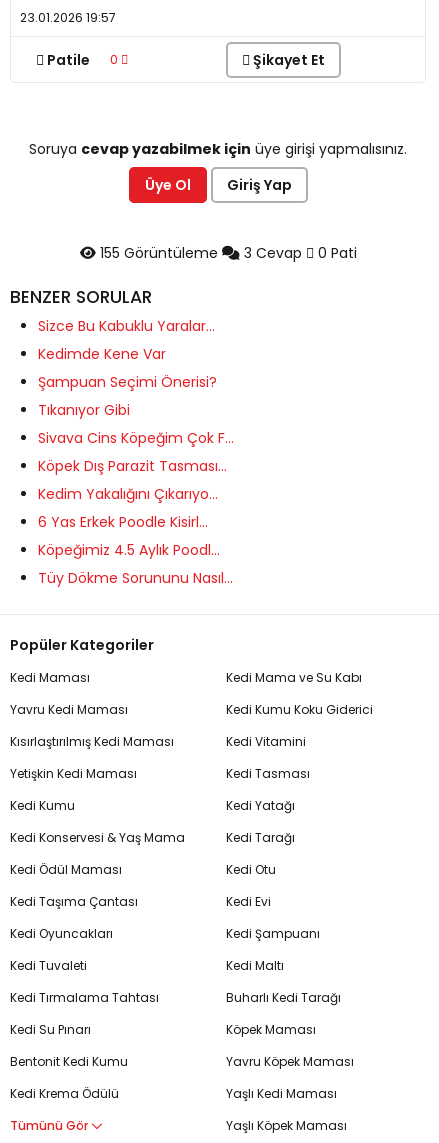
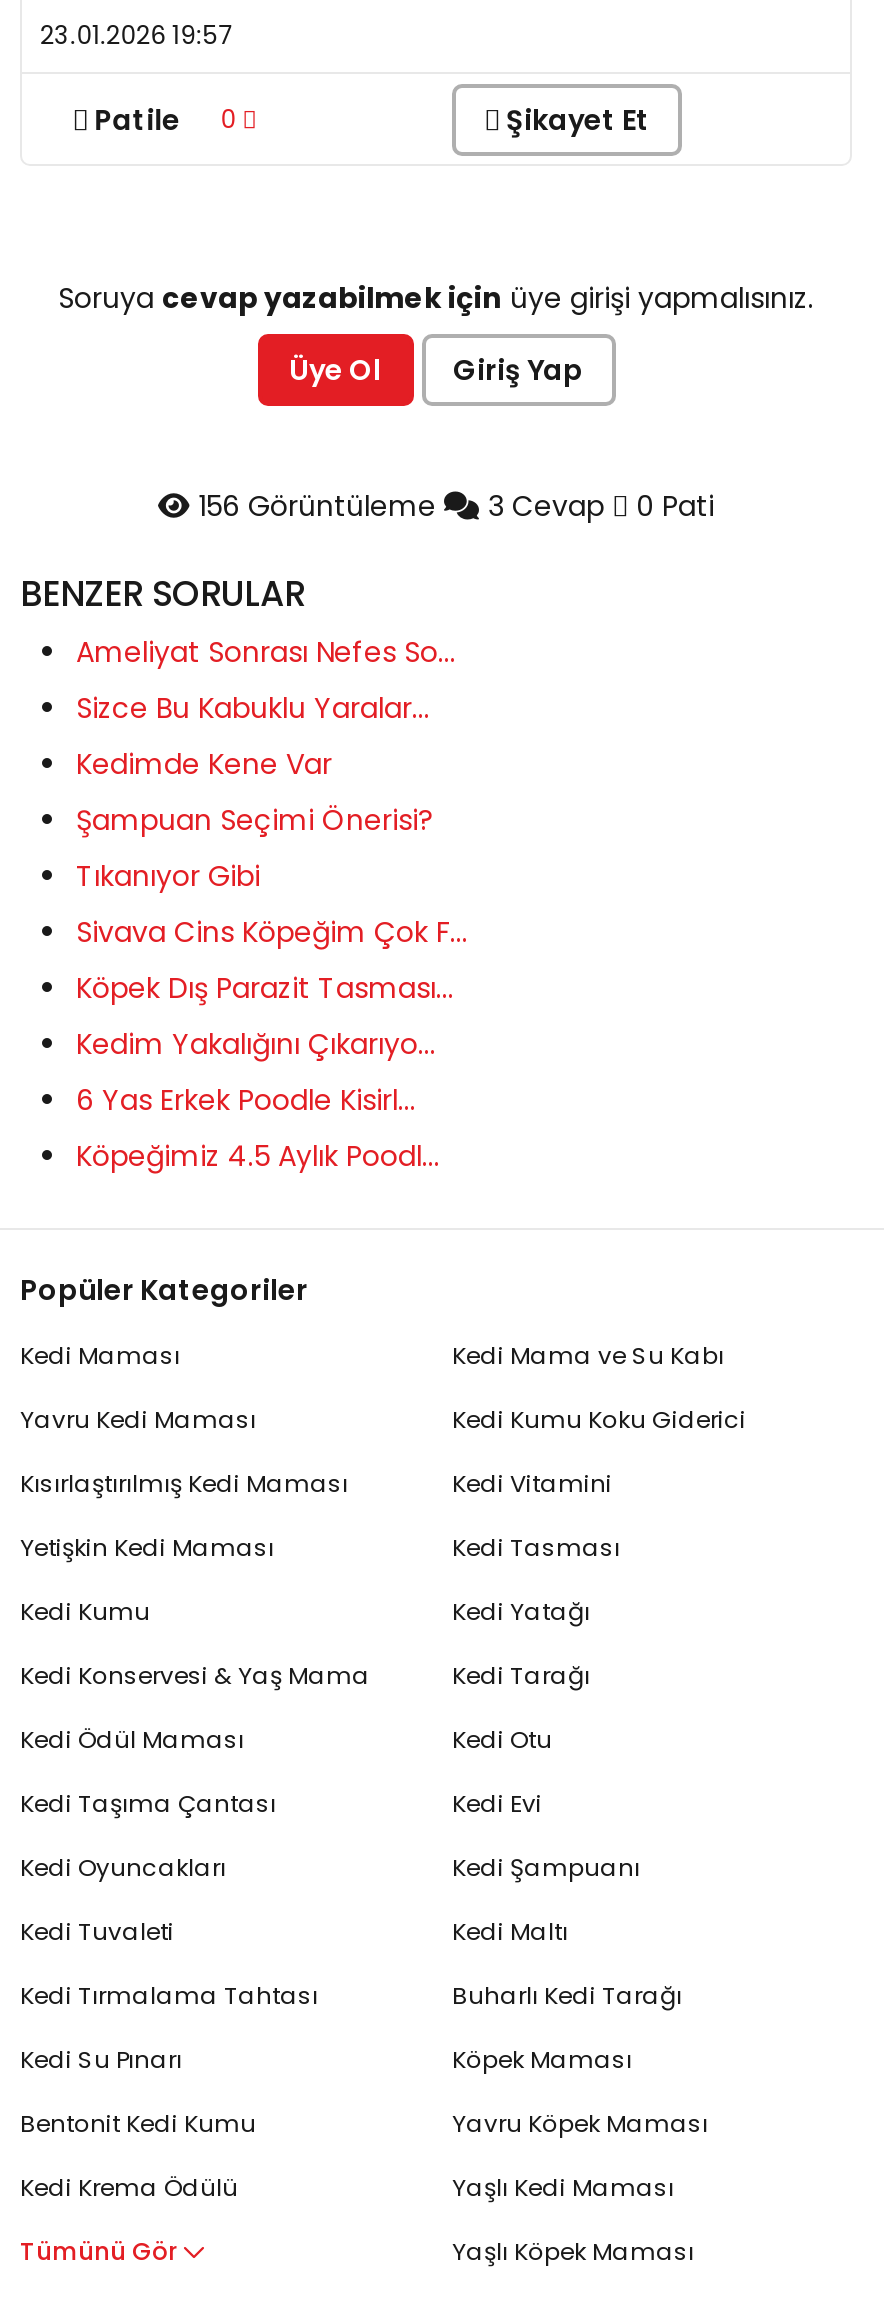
- 155 Görüntüleme 3 Cevap 0 Pati
+ 156 Görüntüleme 3 Cevap 0 Pati

+ Ameliyat Sonrası Nefes So...

moved down: Sizce Bu Kabuklu Yaralar... | Kedimde Kene Var | Şampuan Seçimi Önerisi? | ... | 6 Yas Erkek Poodle Kisirl... | Köpeğimiz 4.5 Aylık Poodl...

- Tüy Dökme Sorununu Nasıl...
